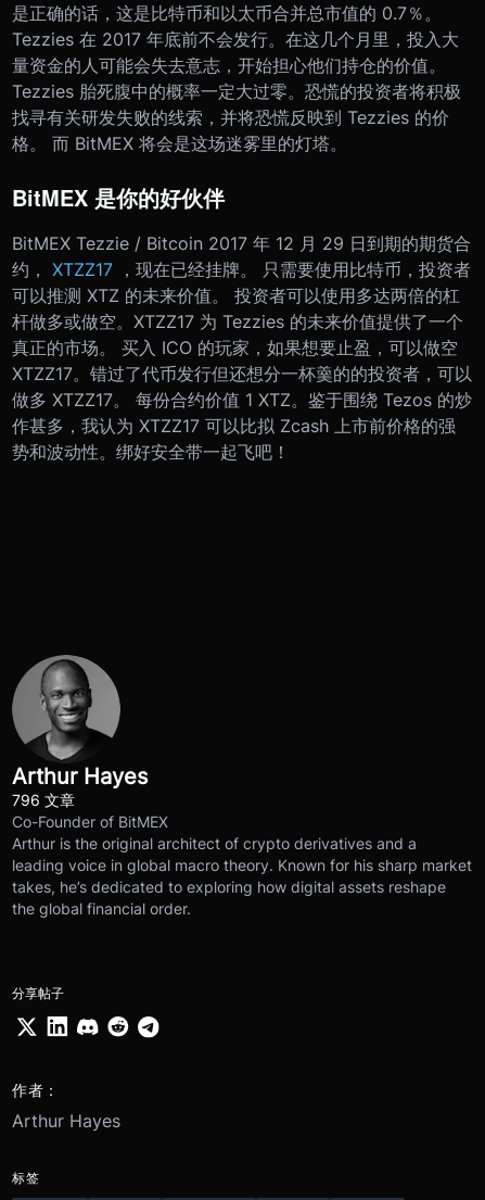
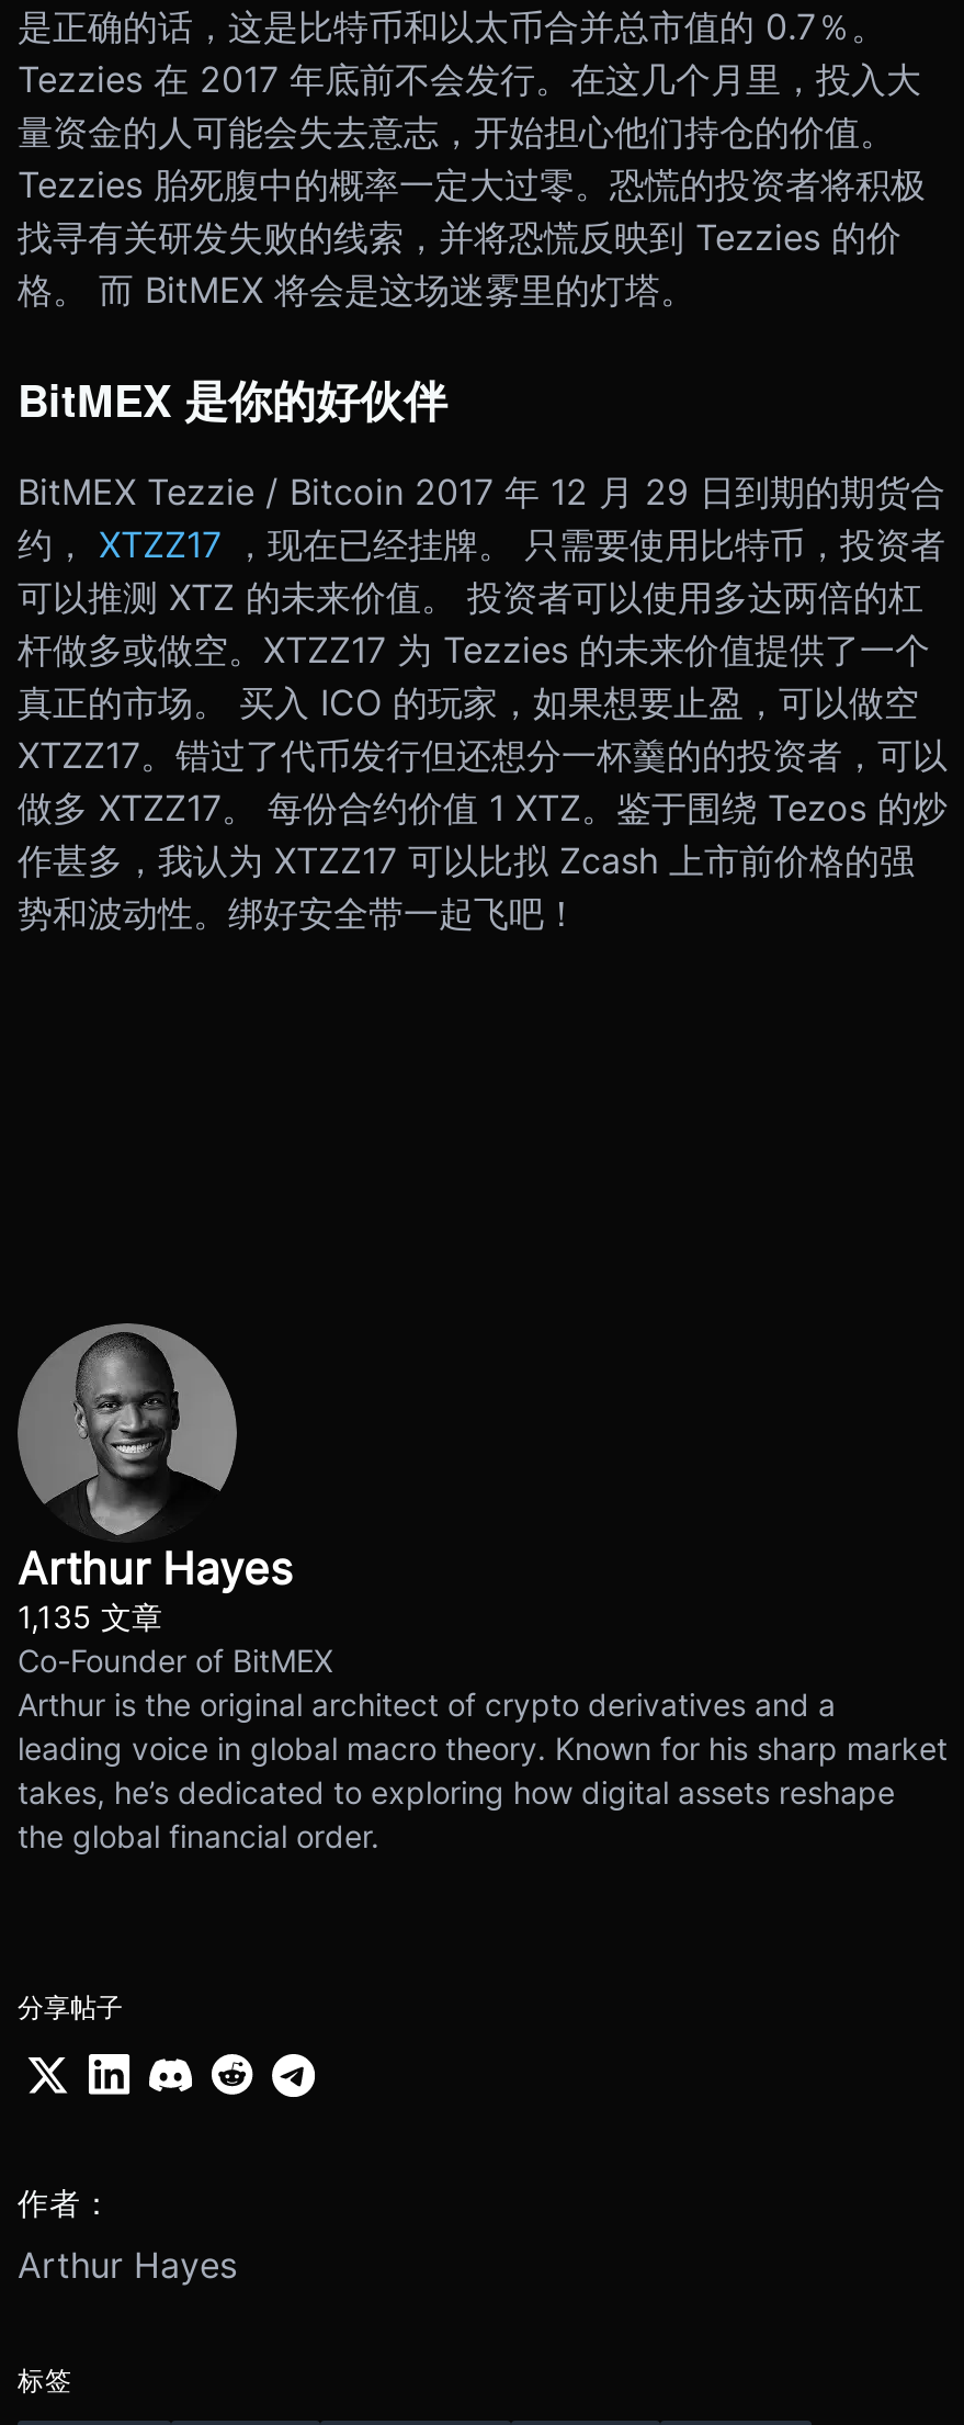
- 796 文章
+ 1,135 文章
